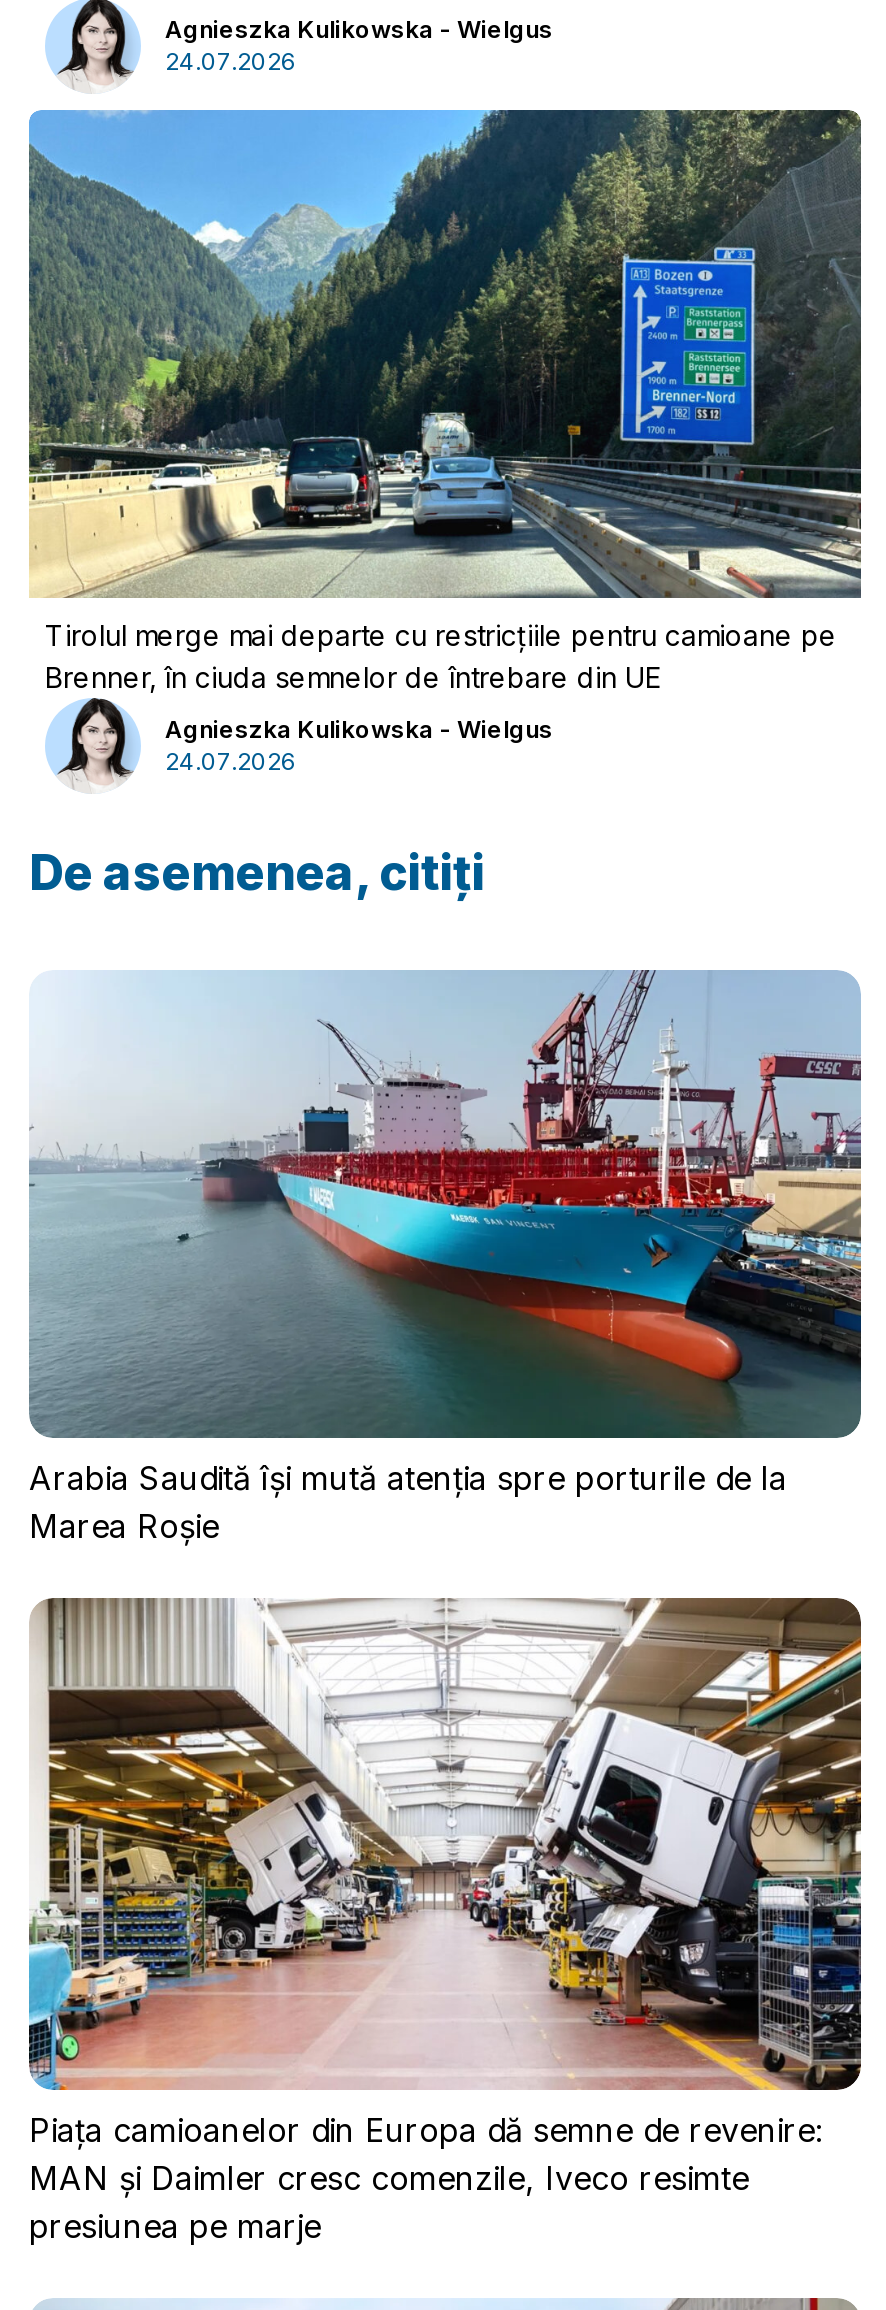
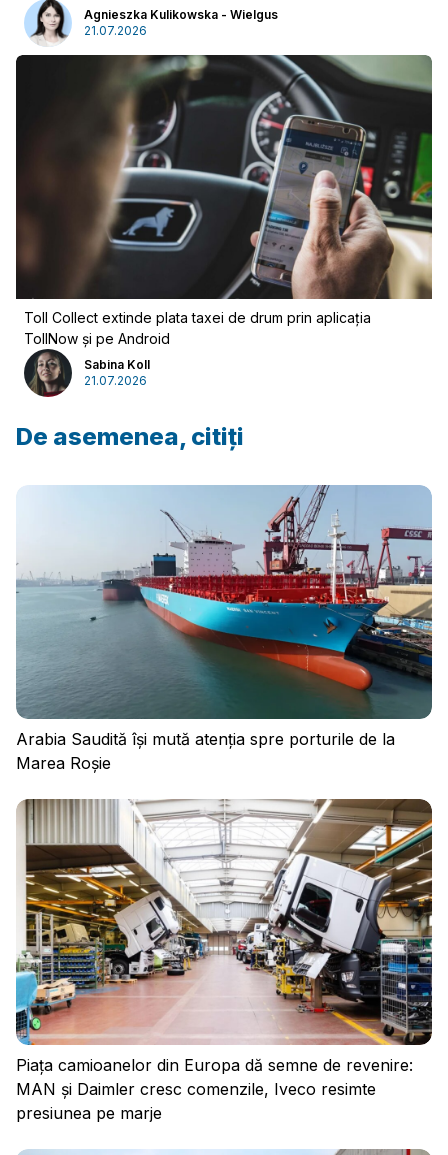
- 24.07.2026
+ 21.07.2026

- [image]
- Tirolul merge mai departe cu restricțiile pentru camioane pe
- Brenner, în ciuda semnelor de întrebare din UE
+ [image]
+ Toll Collect extinde plata taxei de drum prin aplicația
+ TollNow și pe Android

- [image]
- Agnieszka Kulikowska - Wielgus
- 24.07.2026
+ [image]
+ Sabina Koll
+ 21.07.2026
